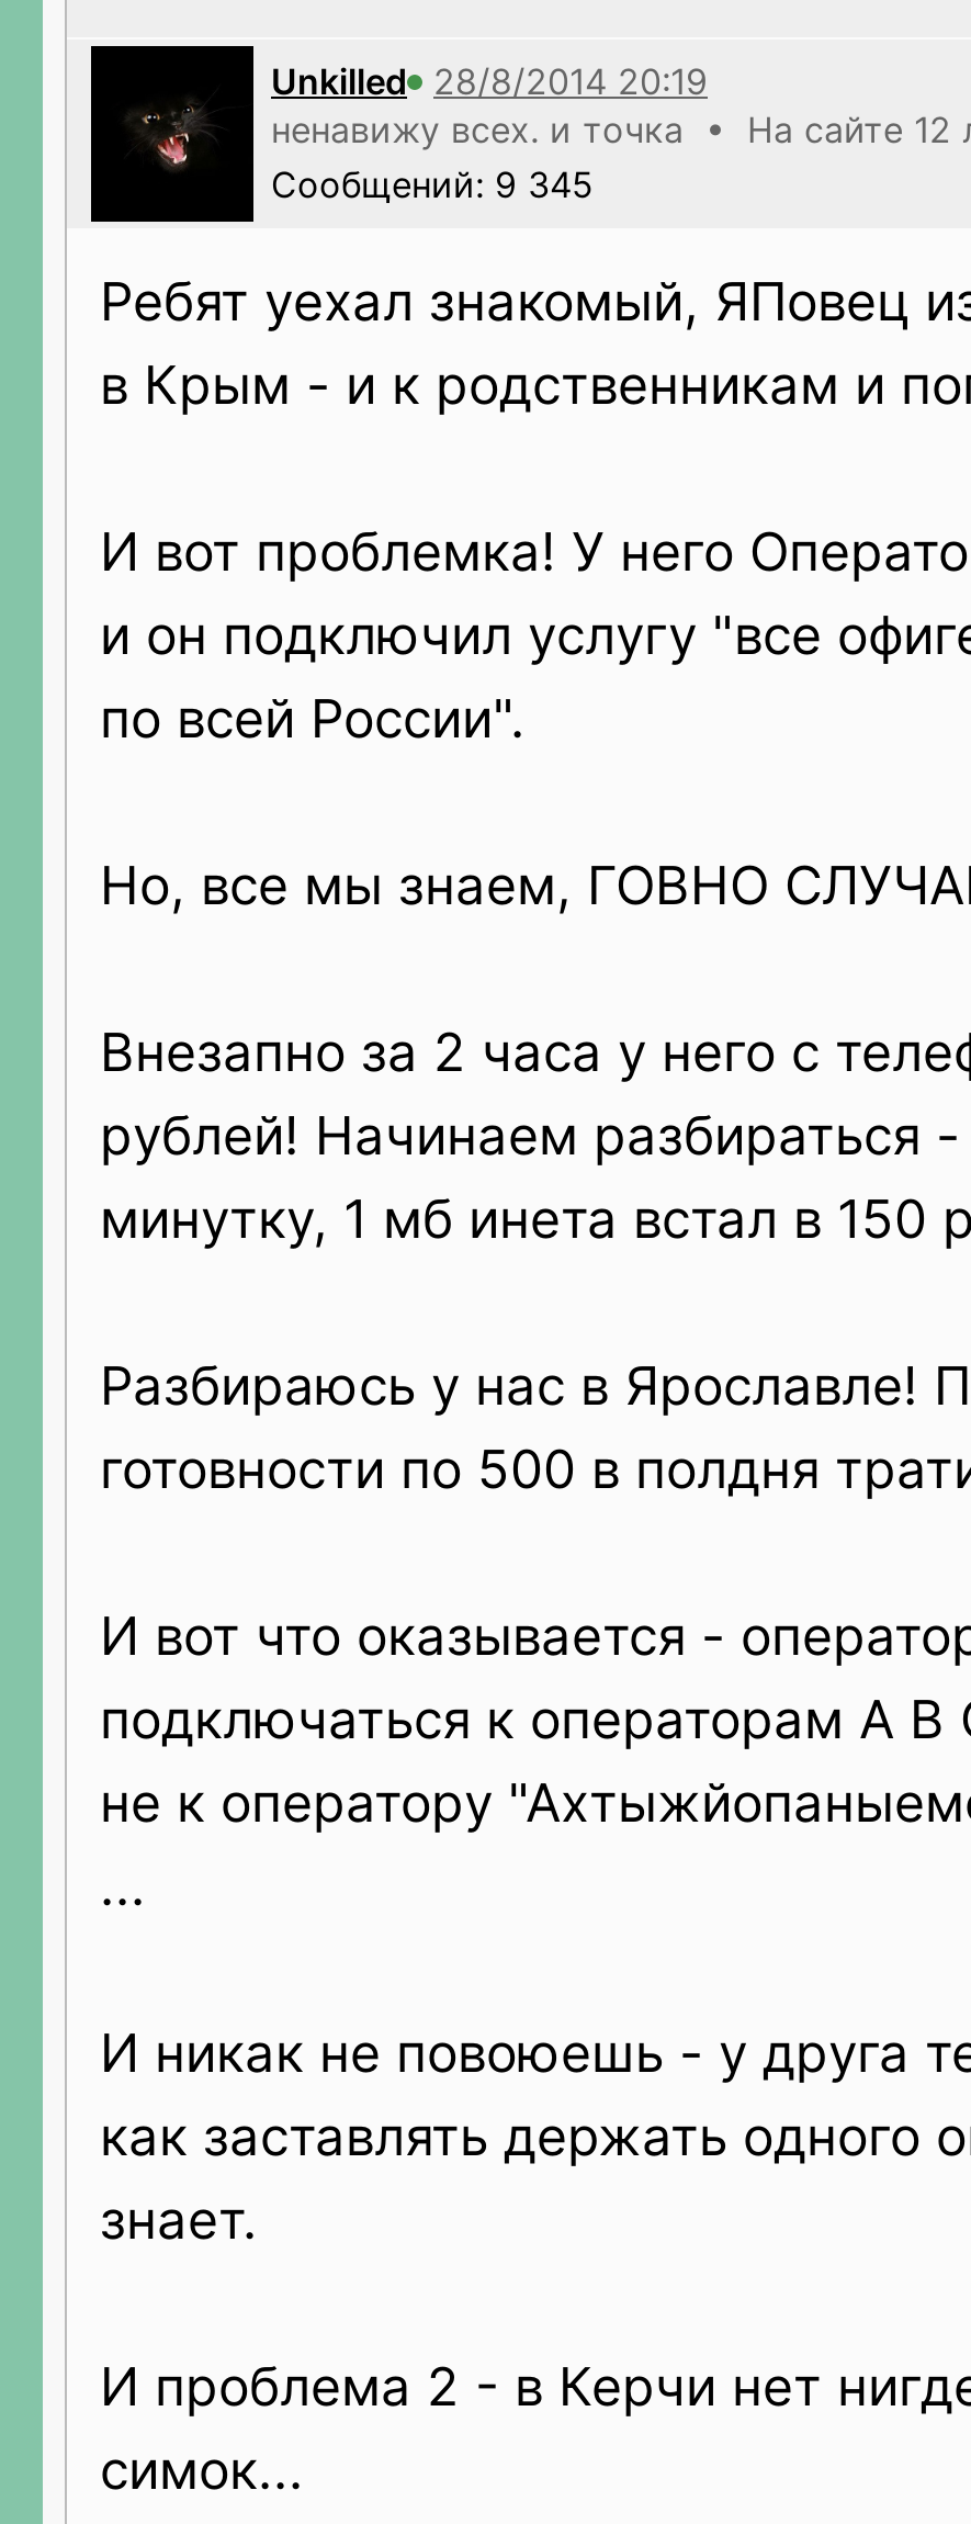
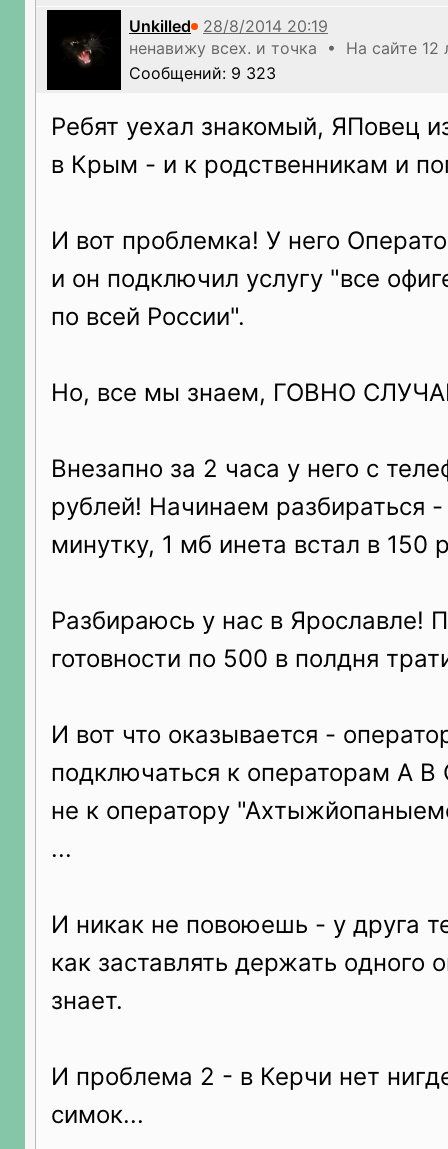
- Сообщений: 9 345
+ Сообщений: 9 323
